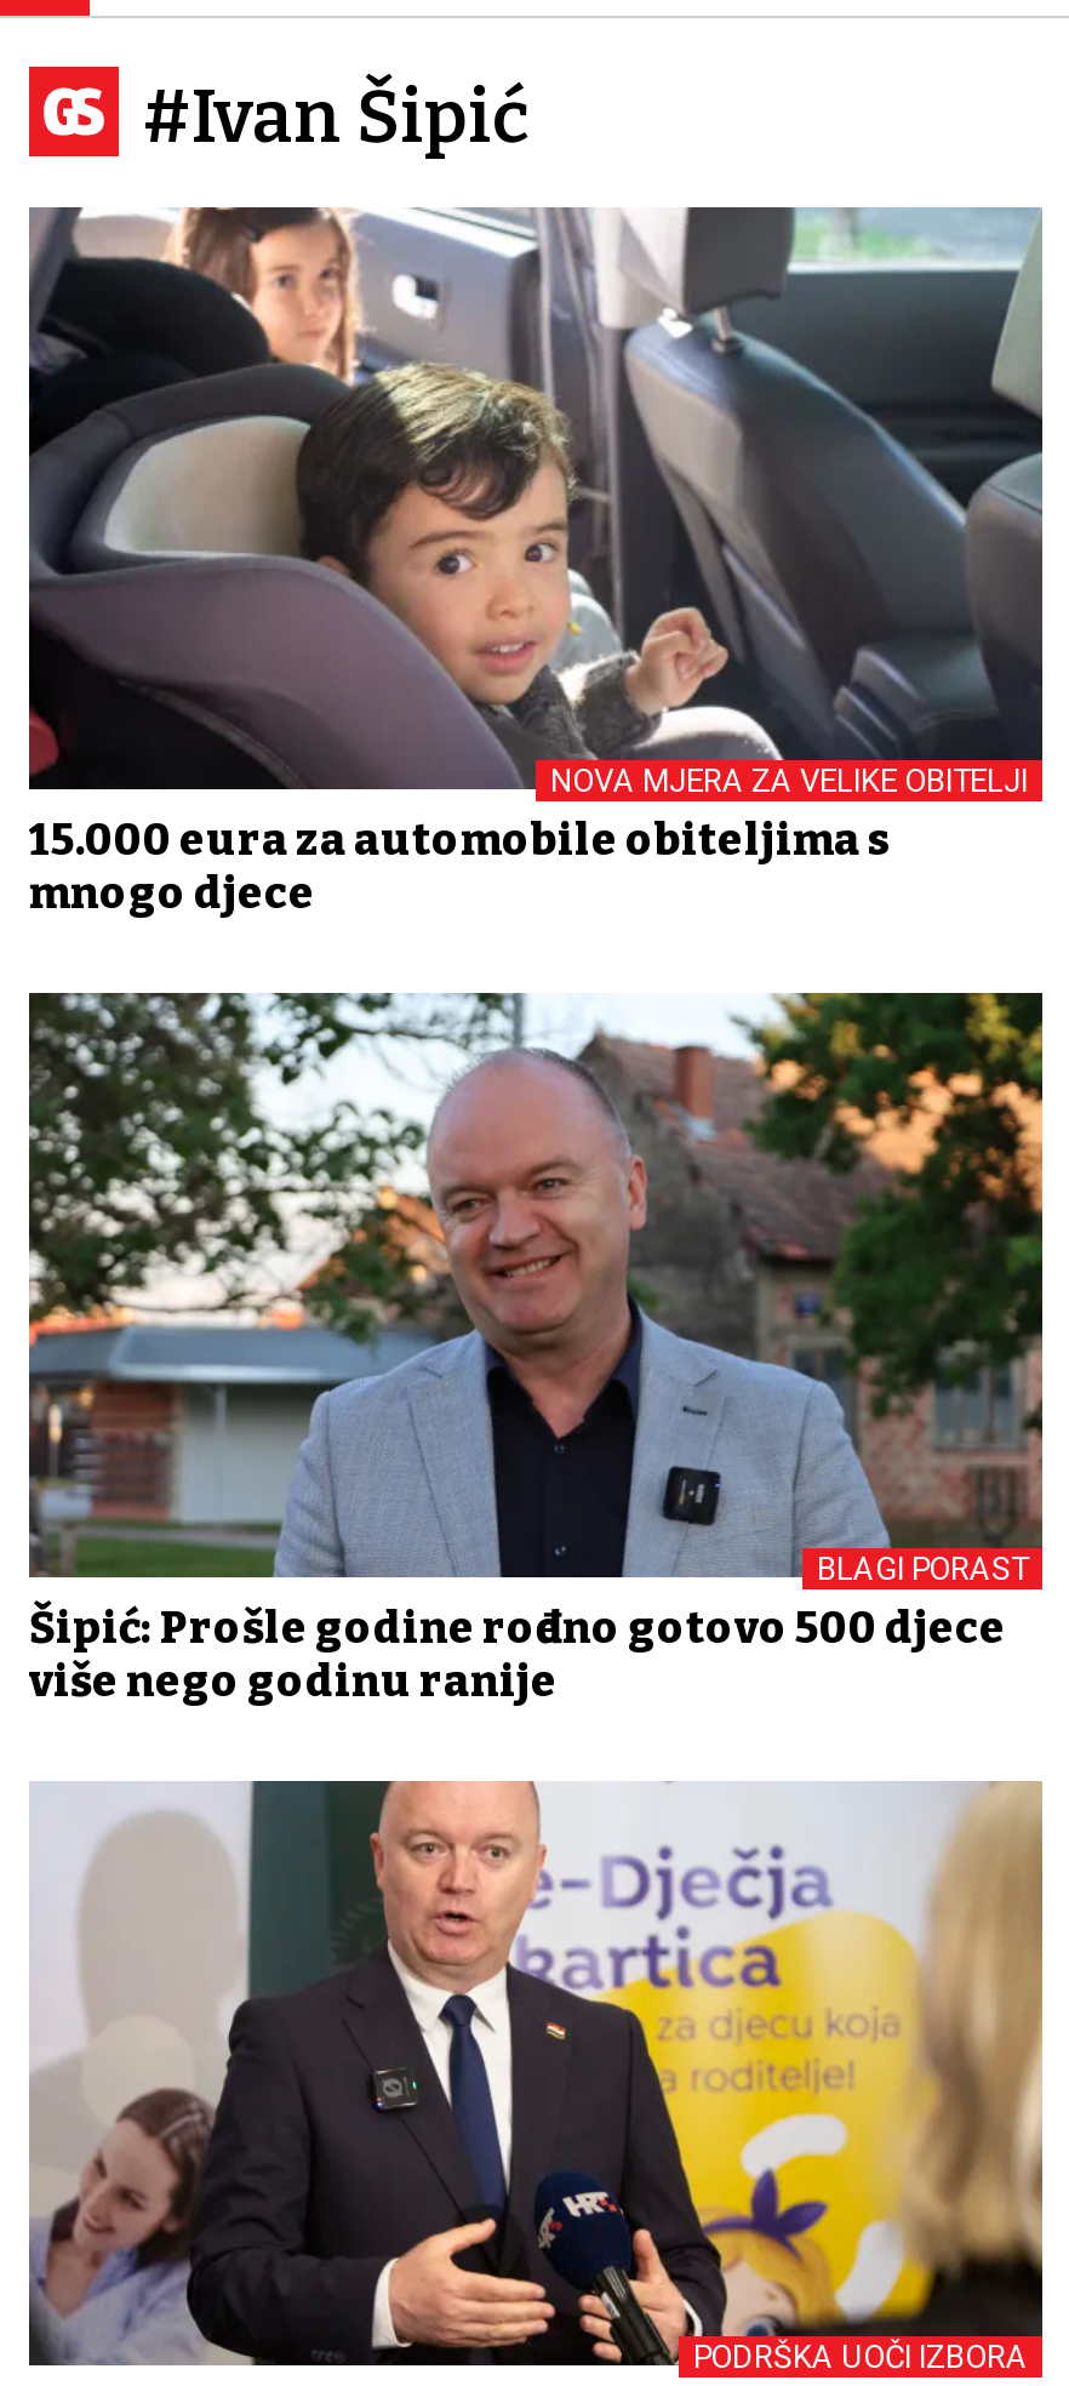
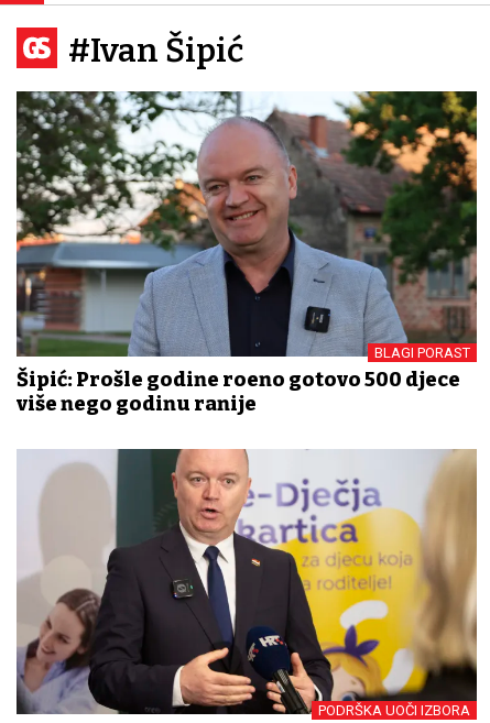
- [image]
- NOVA MJERA ZA VELIKE OBITELJI
- 15.000 eura za automobile obiteljima s
- mnogo djece
